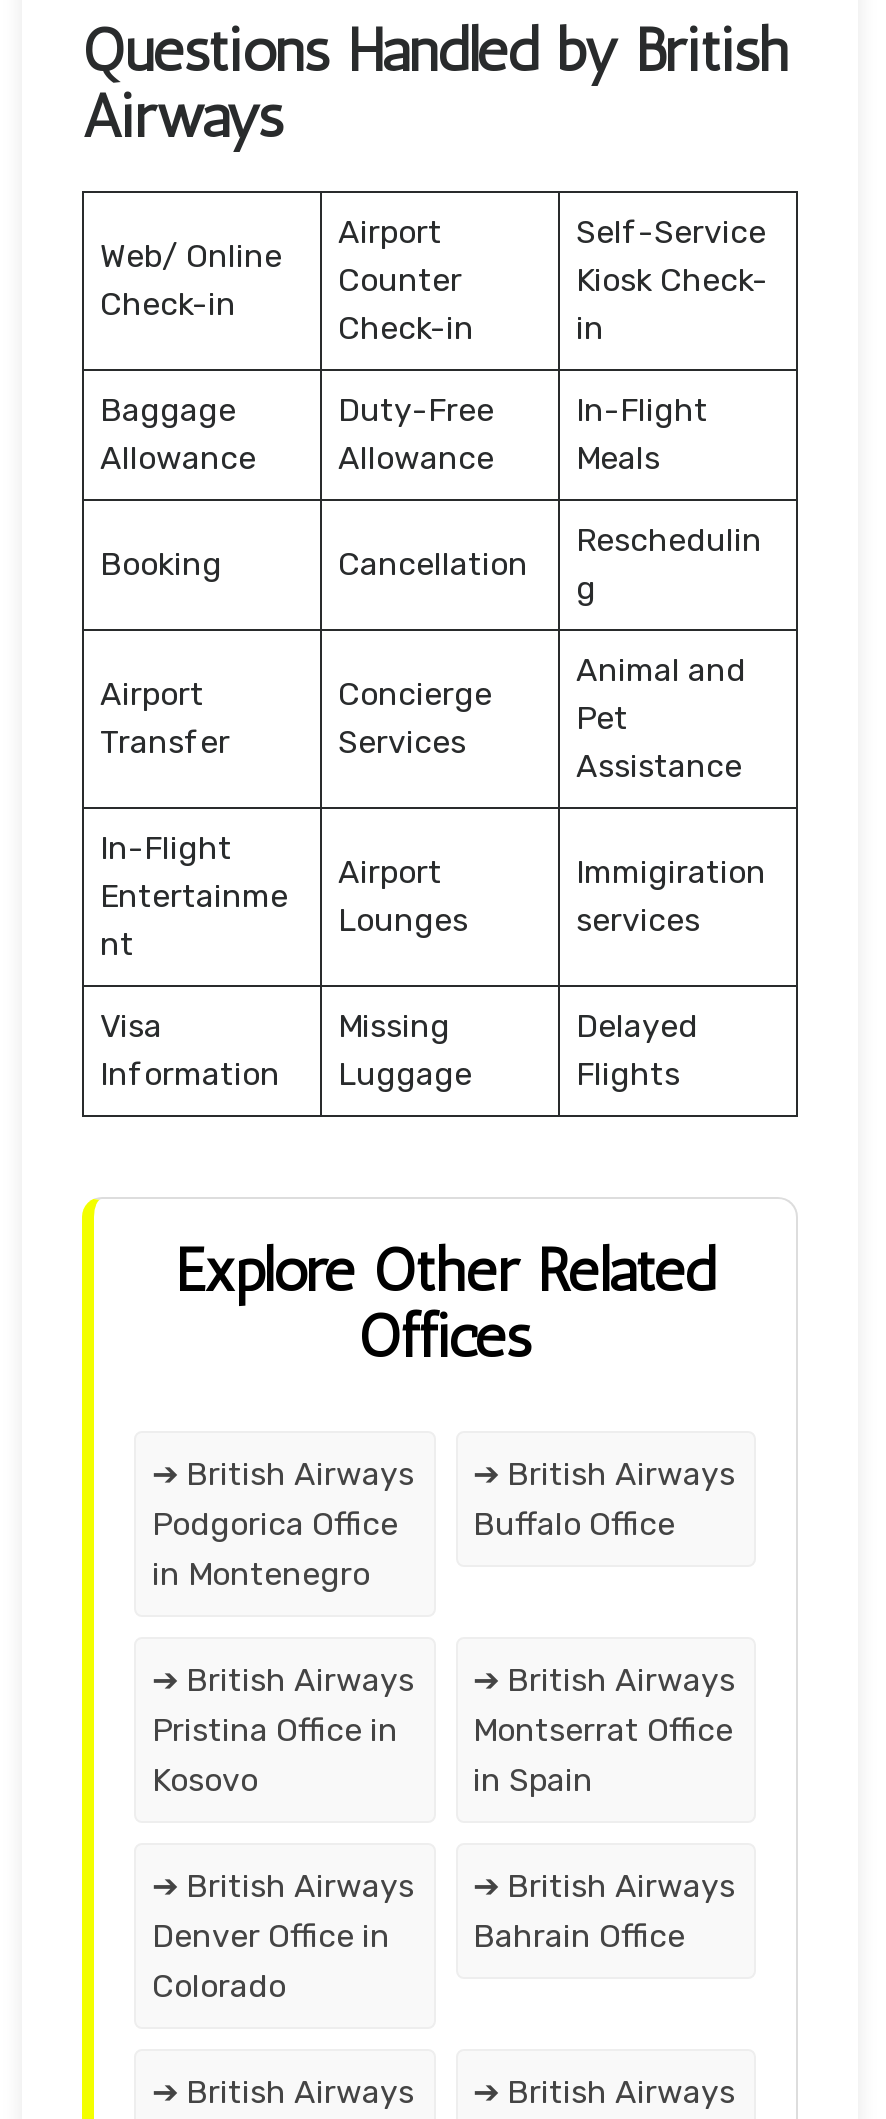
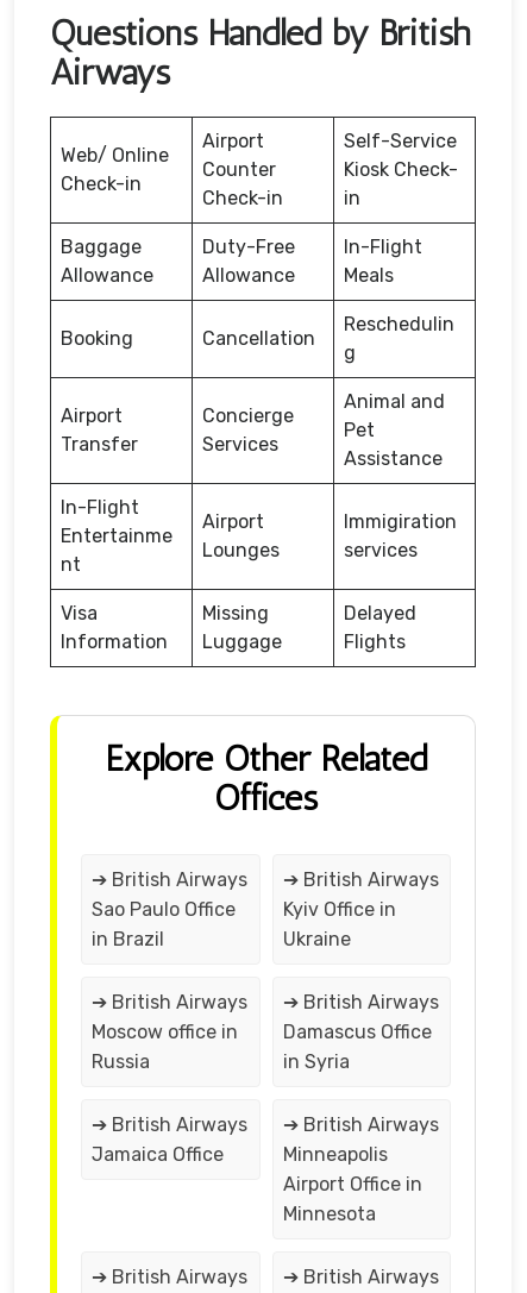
- Podgorica Office
- in Montenegro
+ Sao Paulo Office
+ in Brazil

- Buffalo Office
+ Kyiv Office in
+ Ukraine

- Pristina Office in
- Kosovo
+ Moscow office in
+ Russia

- Montserrat Office
+ Damascus Office

- in Spain
+ in Syria

- Denver Office in
- Colorado
+ Jamaica Office

- Bahrain Office
+ Minneapolis
+ Airport Office in
+ Minnesota
